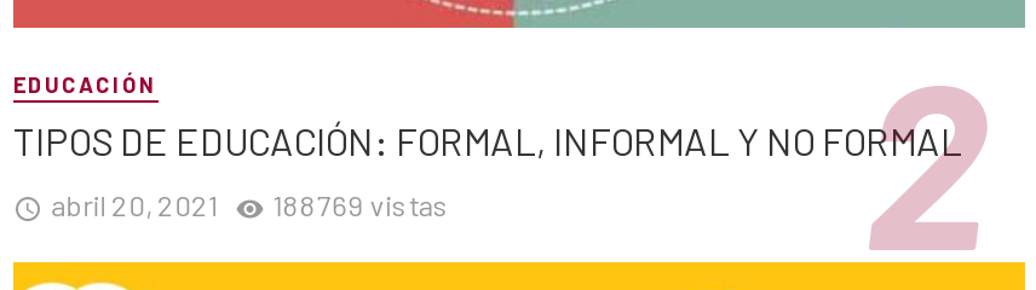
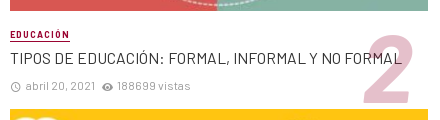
- abril 20, 2021 188769 vistas
+ abril 20, 2021 188699 vistas
